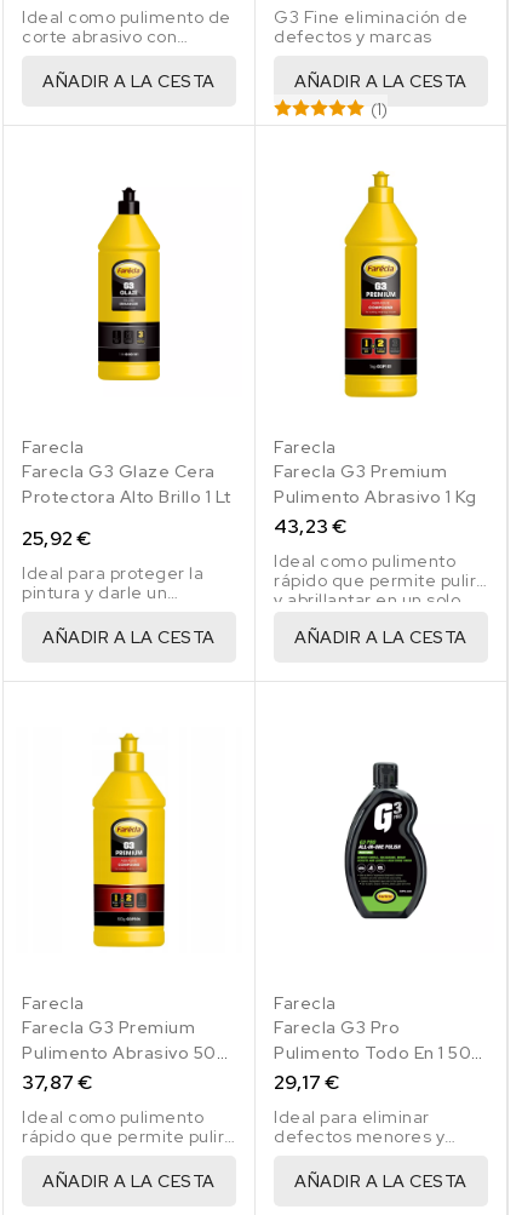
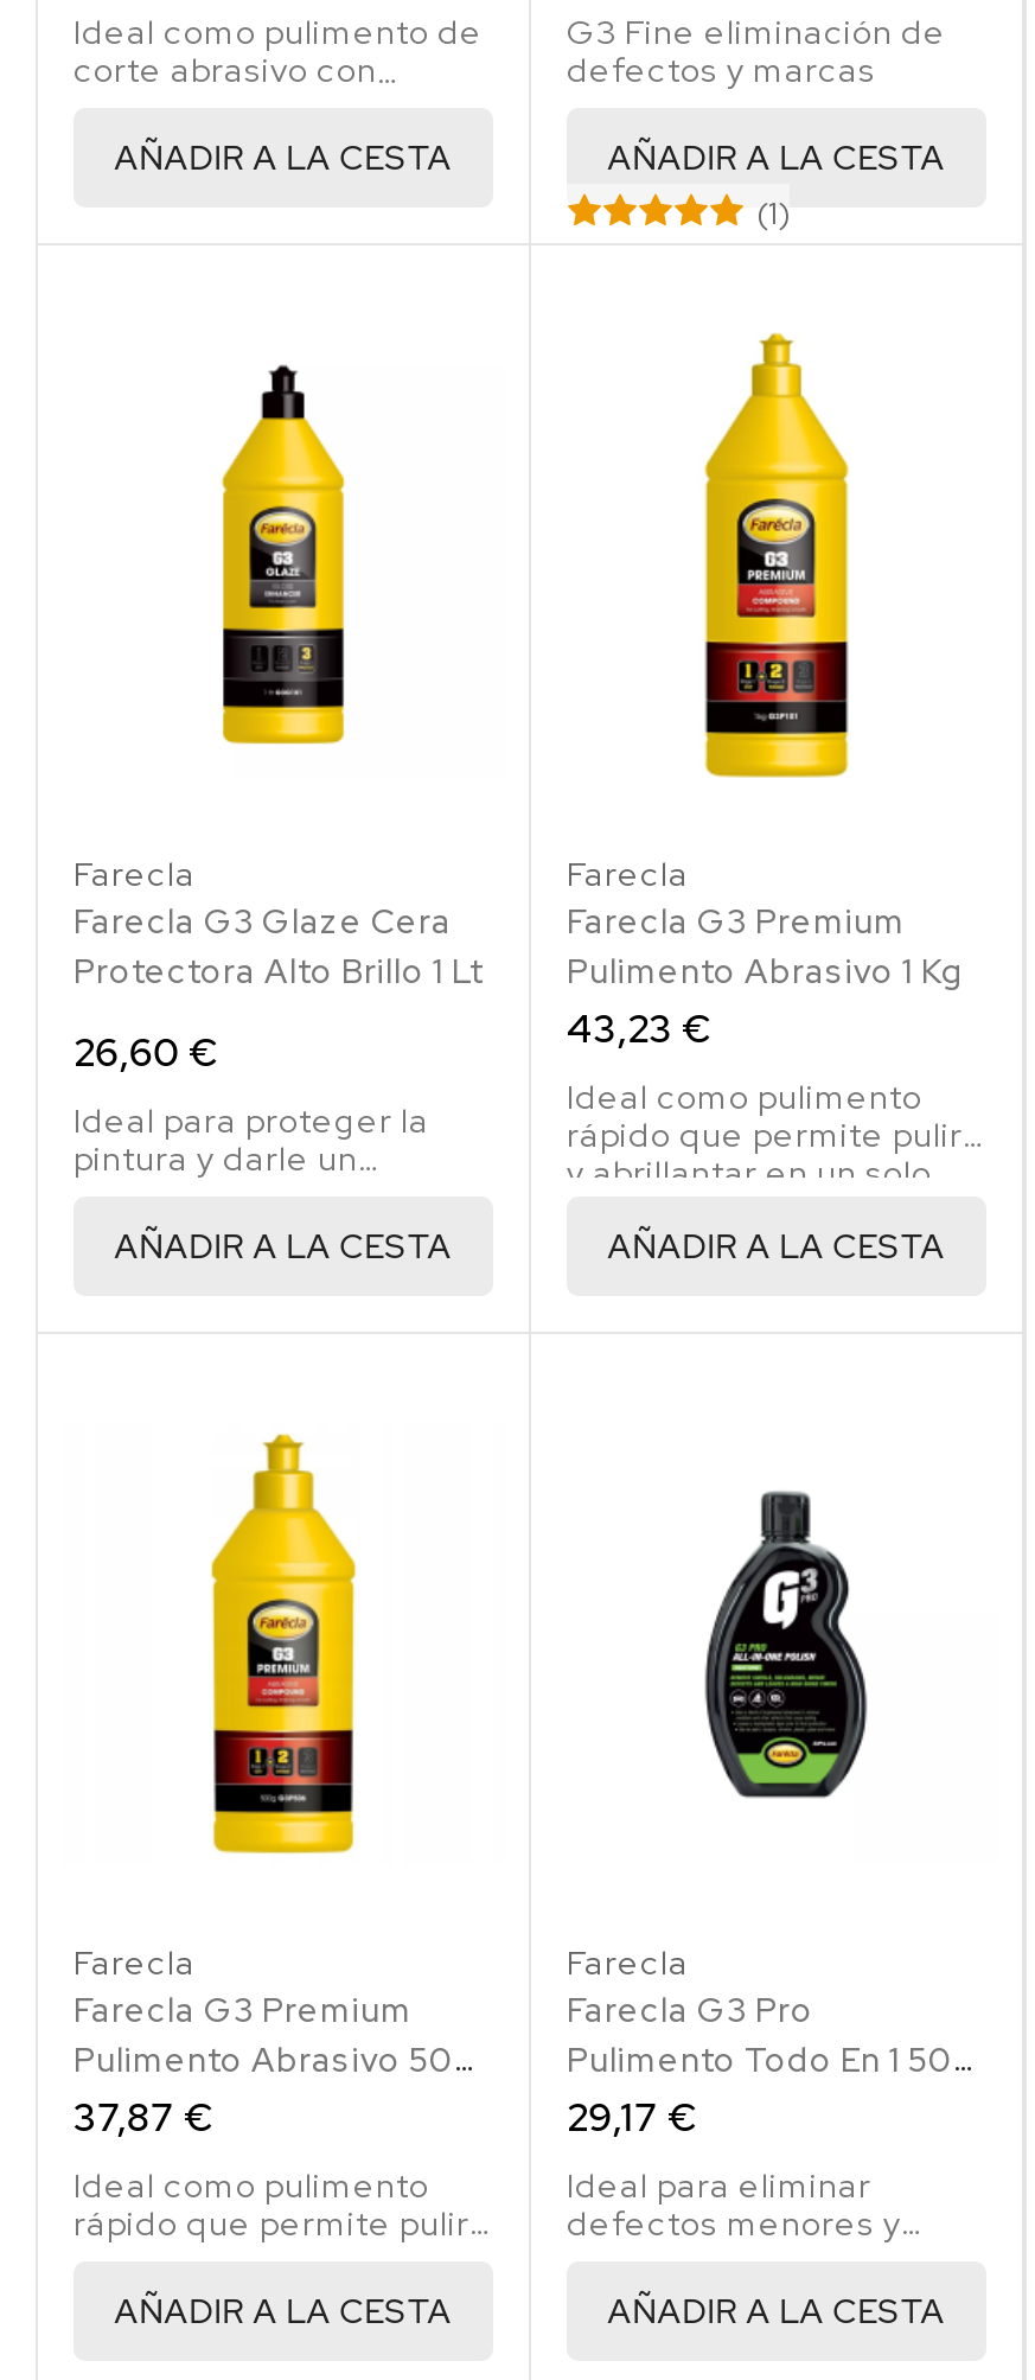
- 25,92 €
+ 26,60 €
